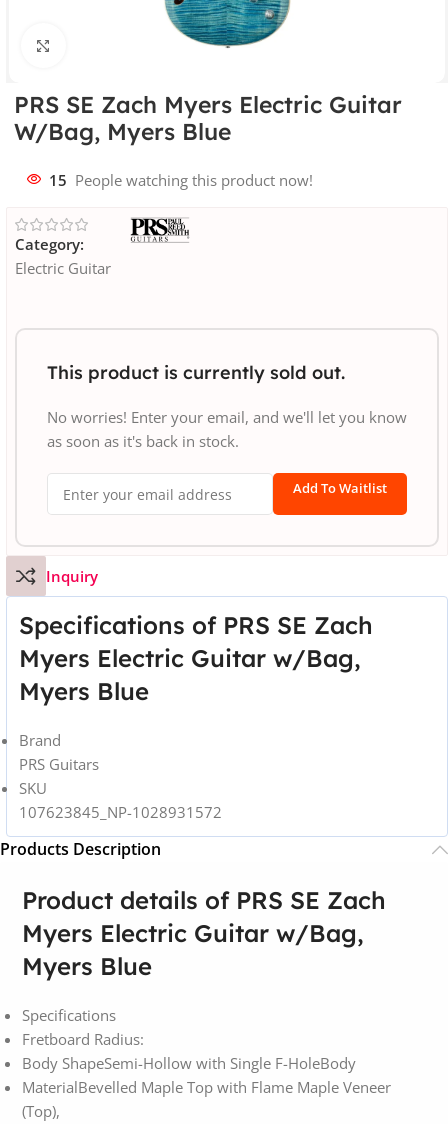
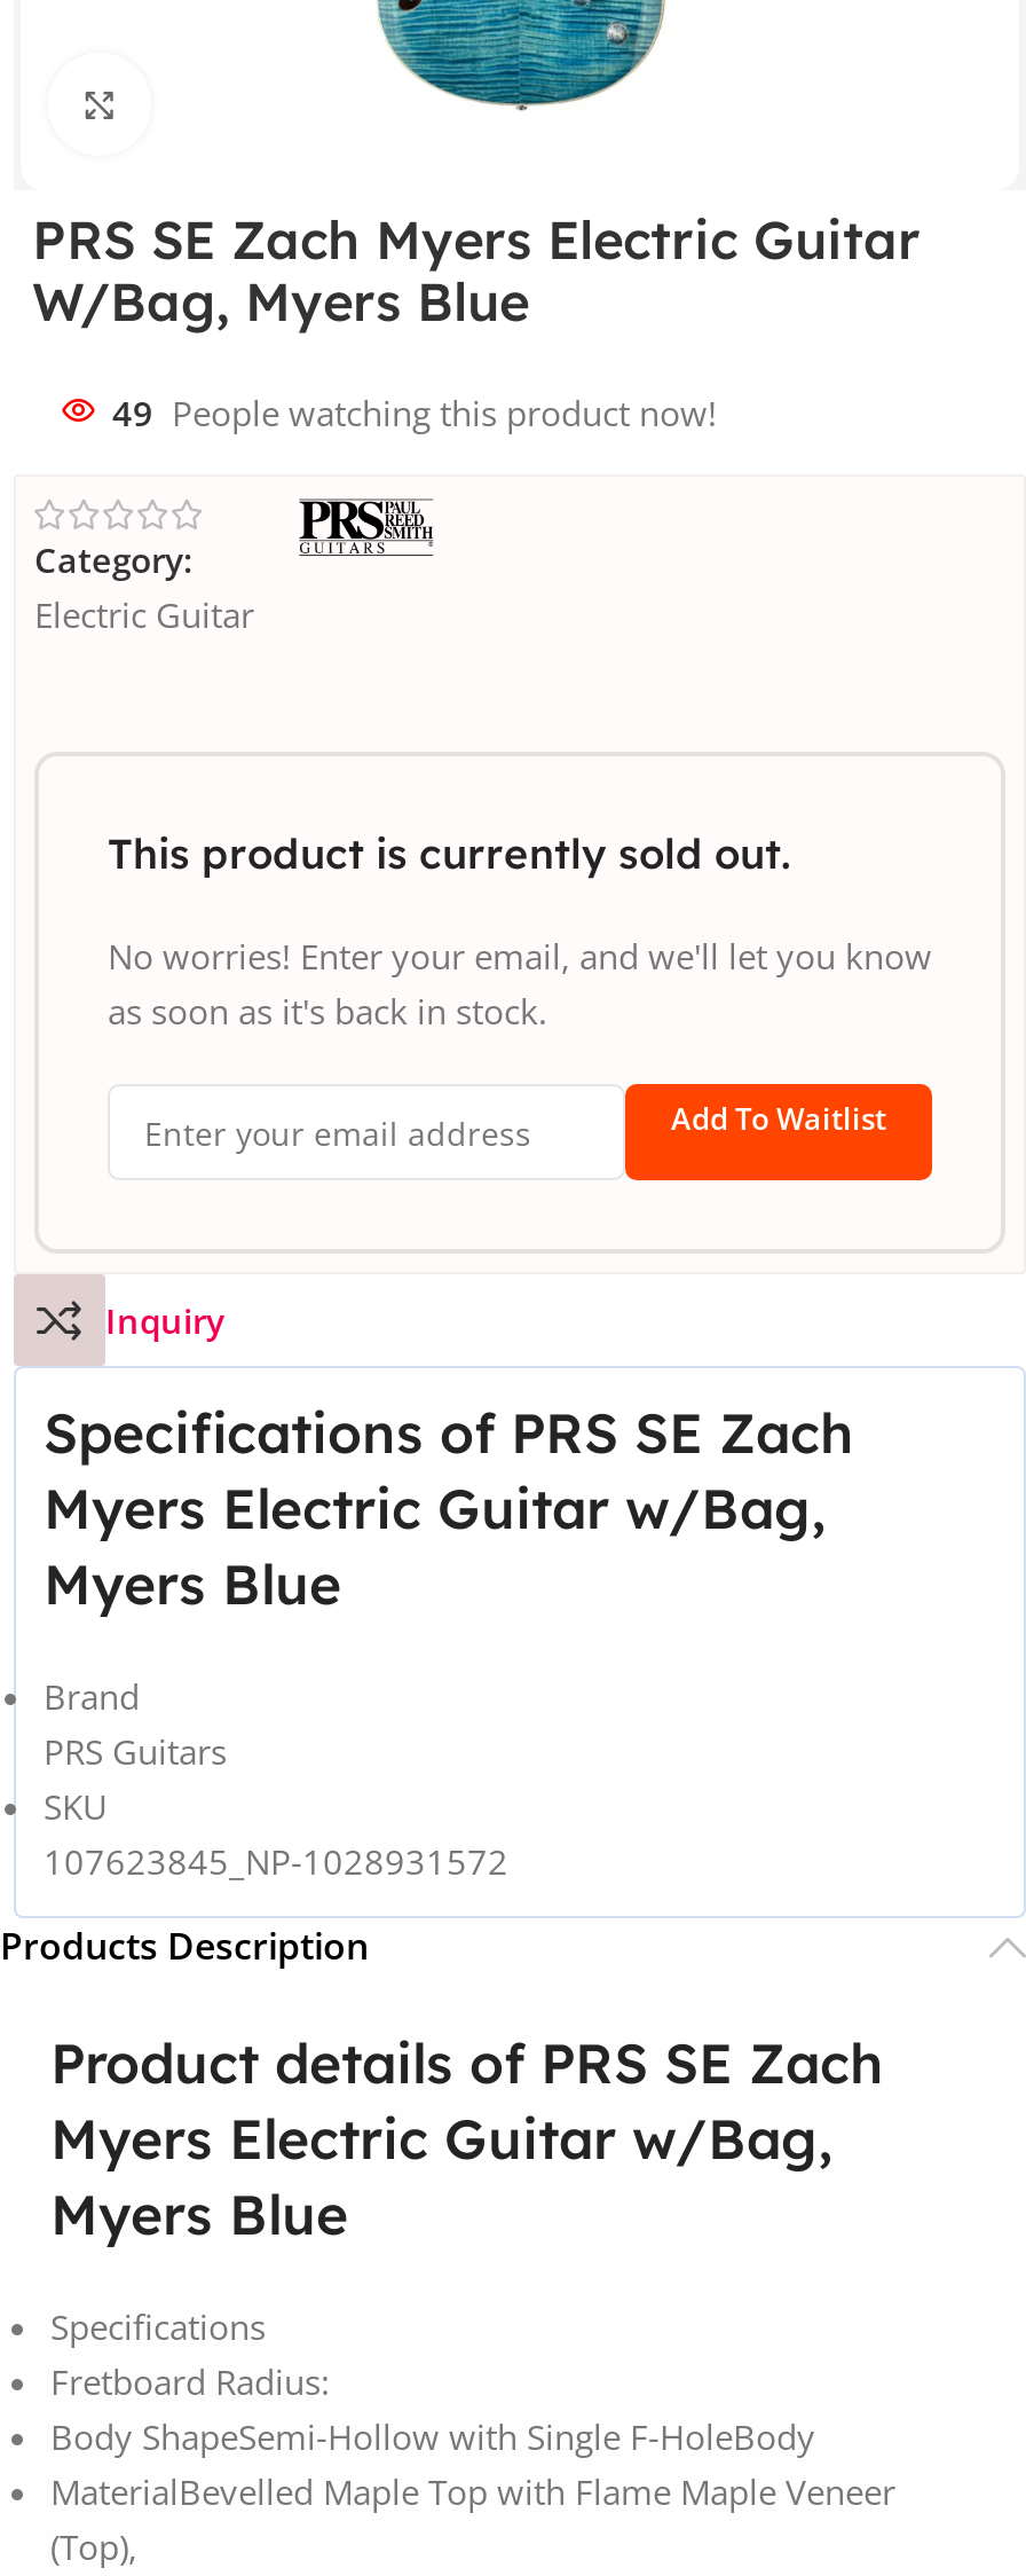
- 15 People watching this product now!
+ 49 People watching this product now!
